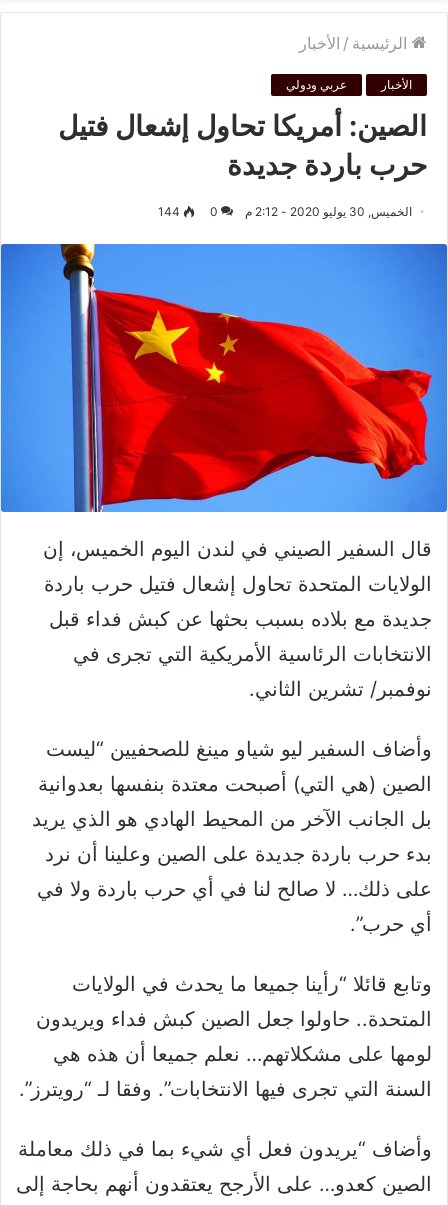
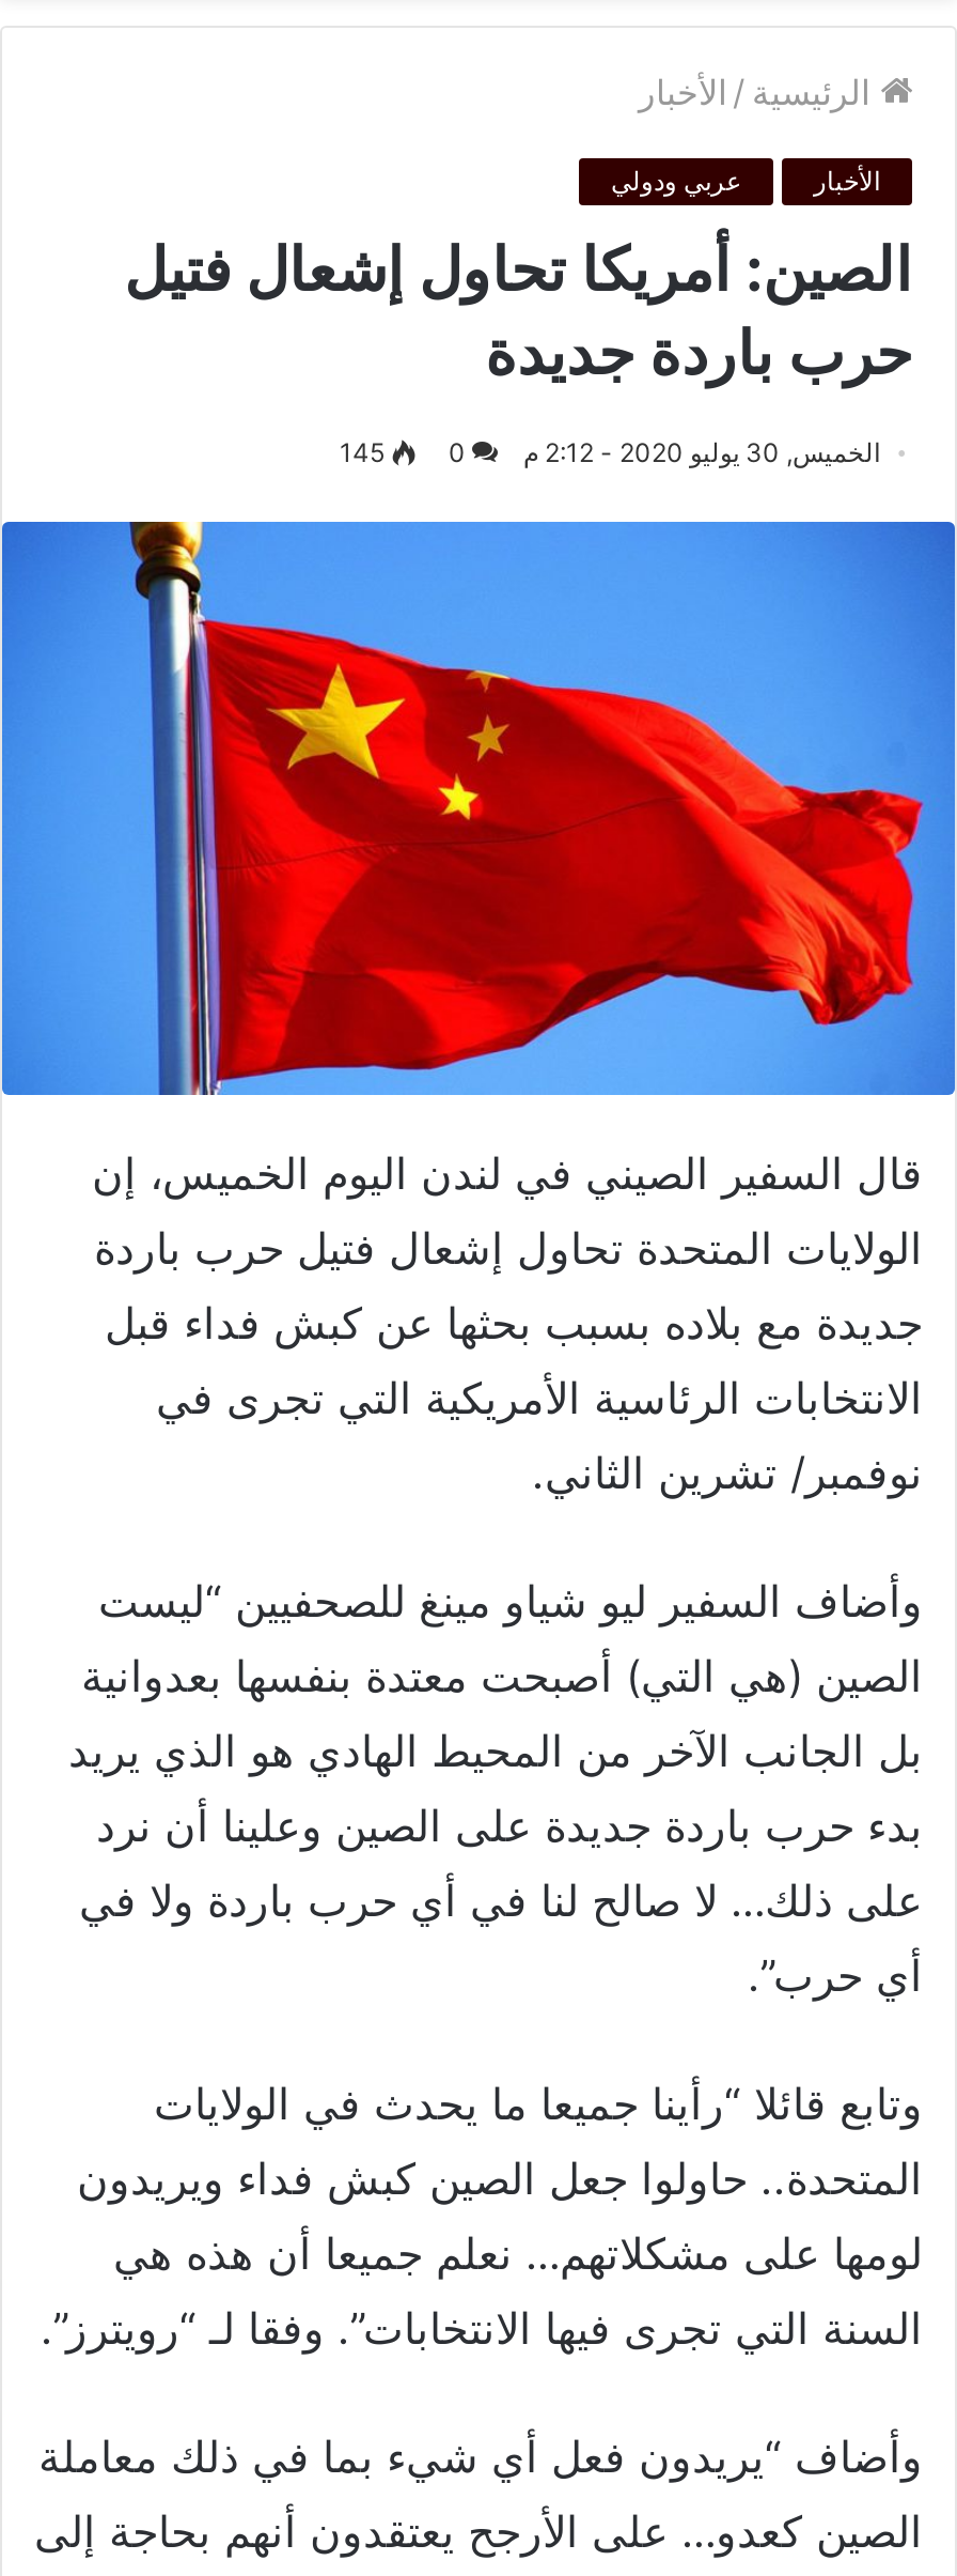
- 144 0
+ 145 0
